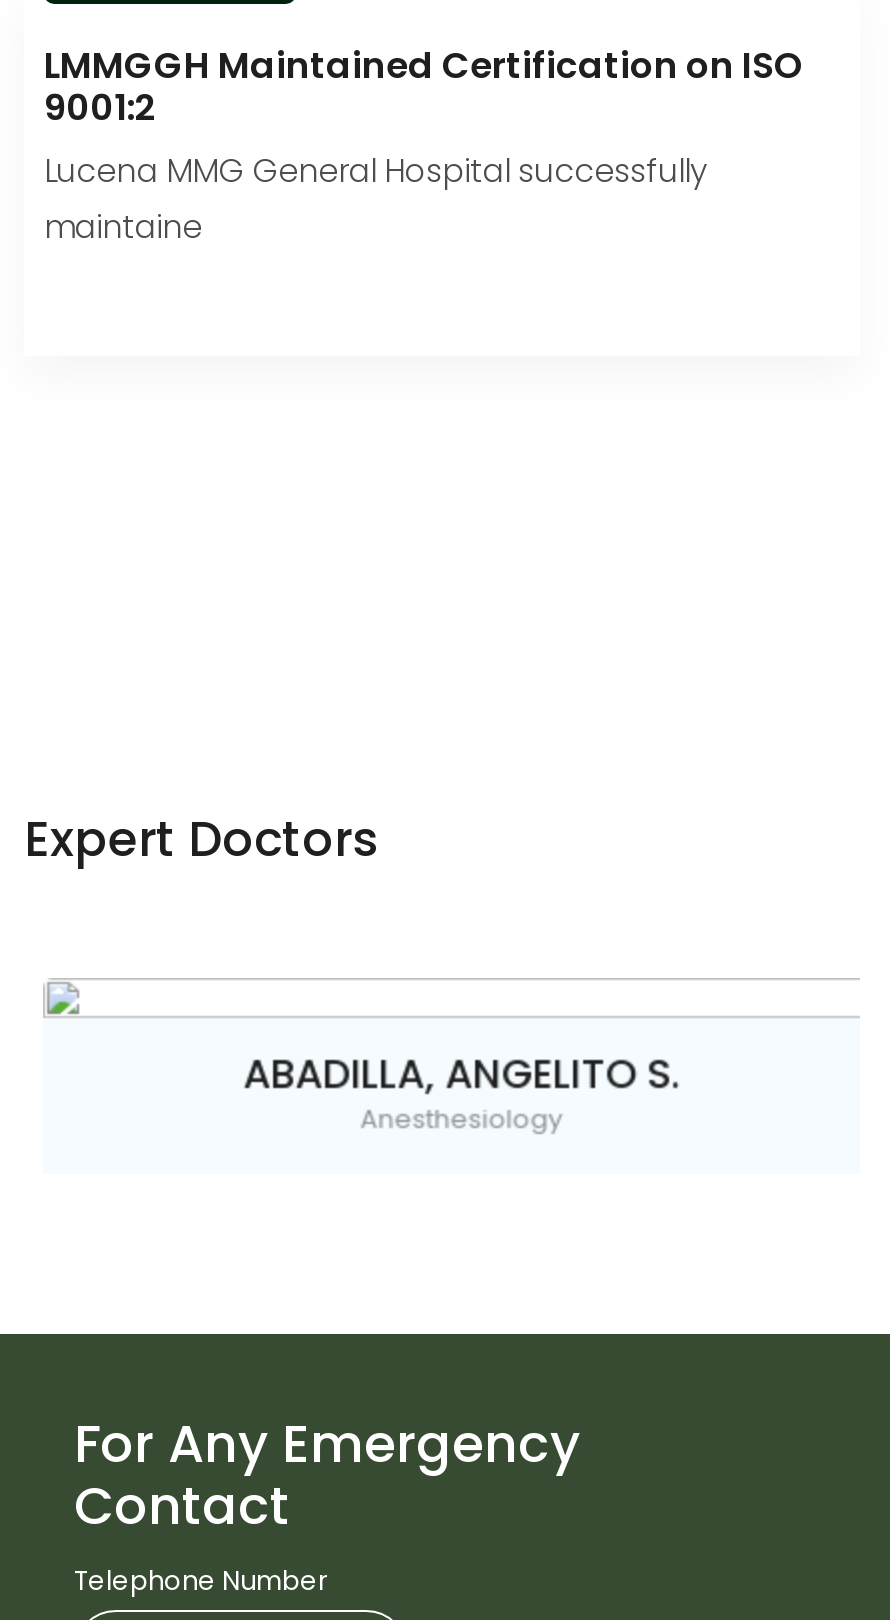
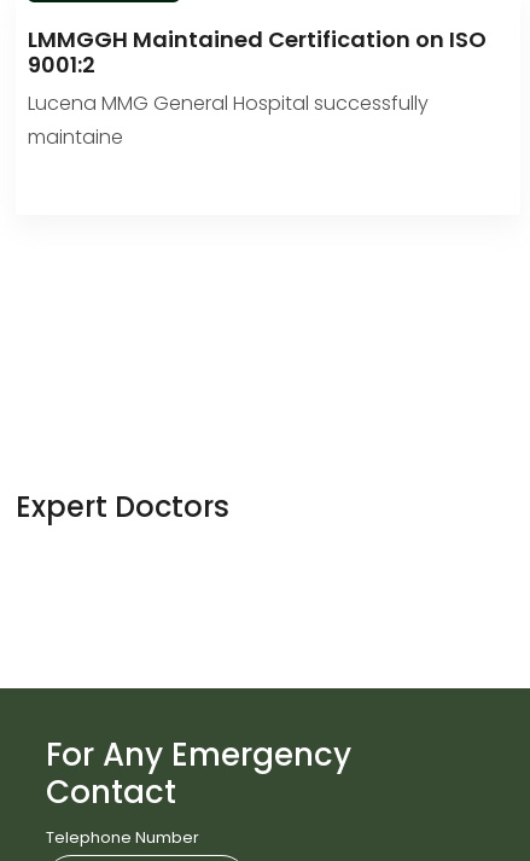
- ABADILLA, ANGELITO S.
- Anesthesiology
